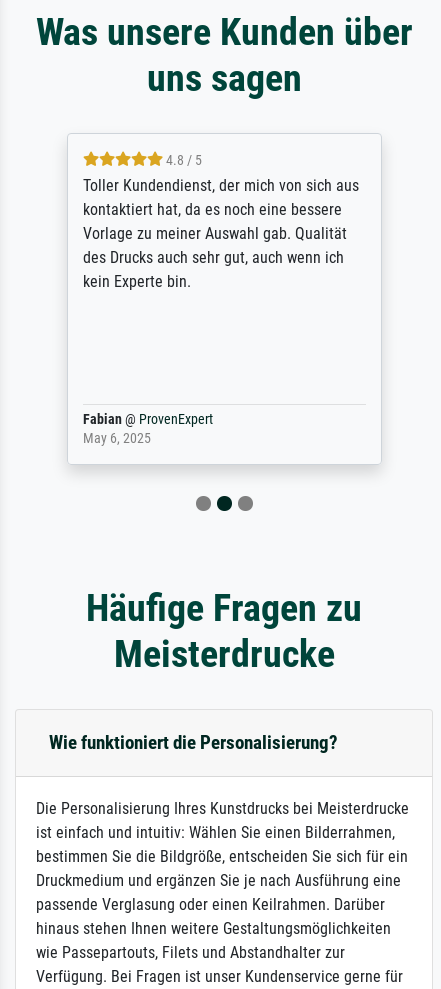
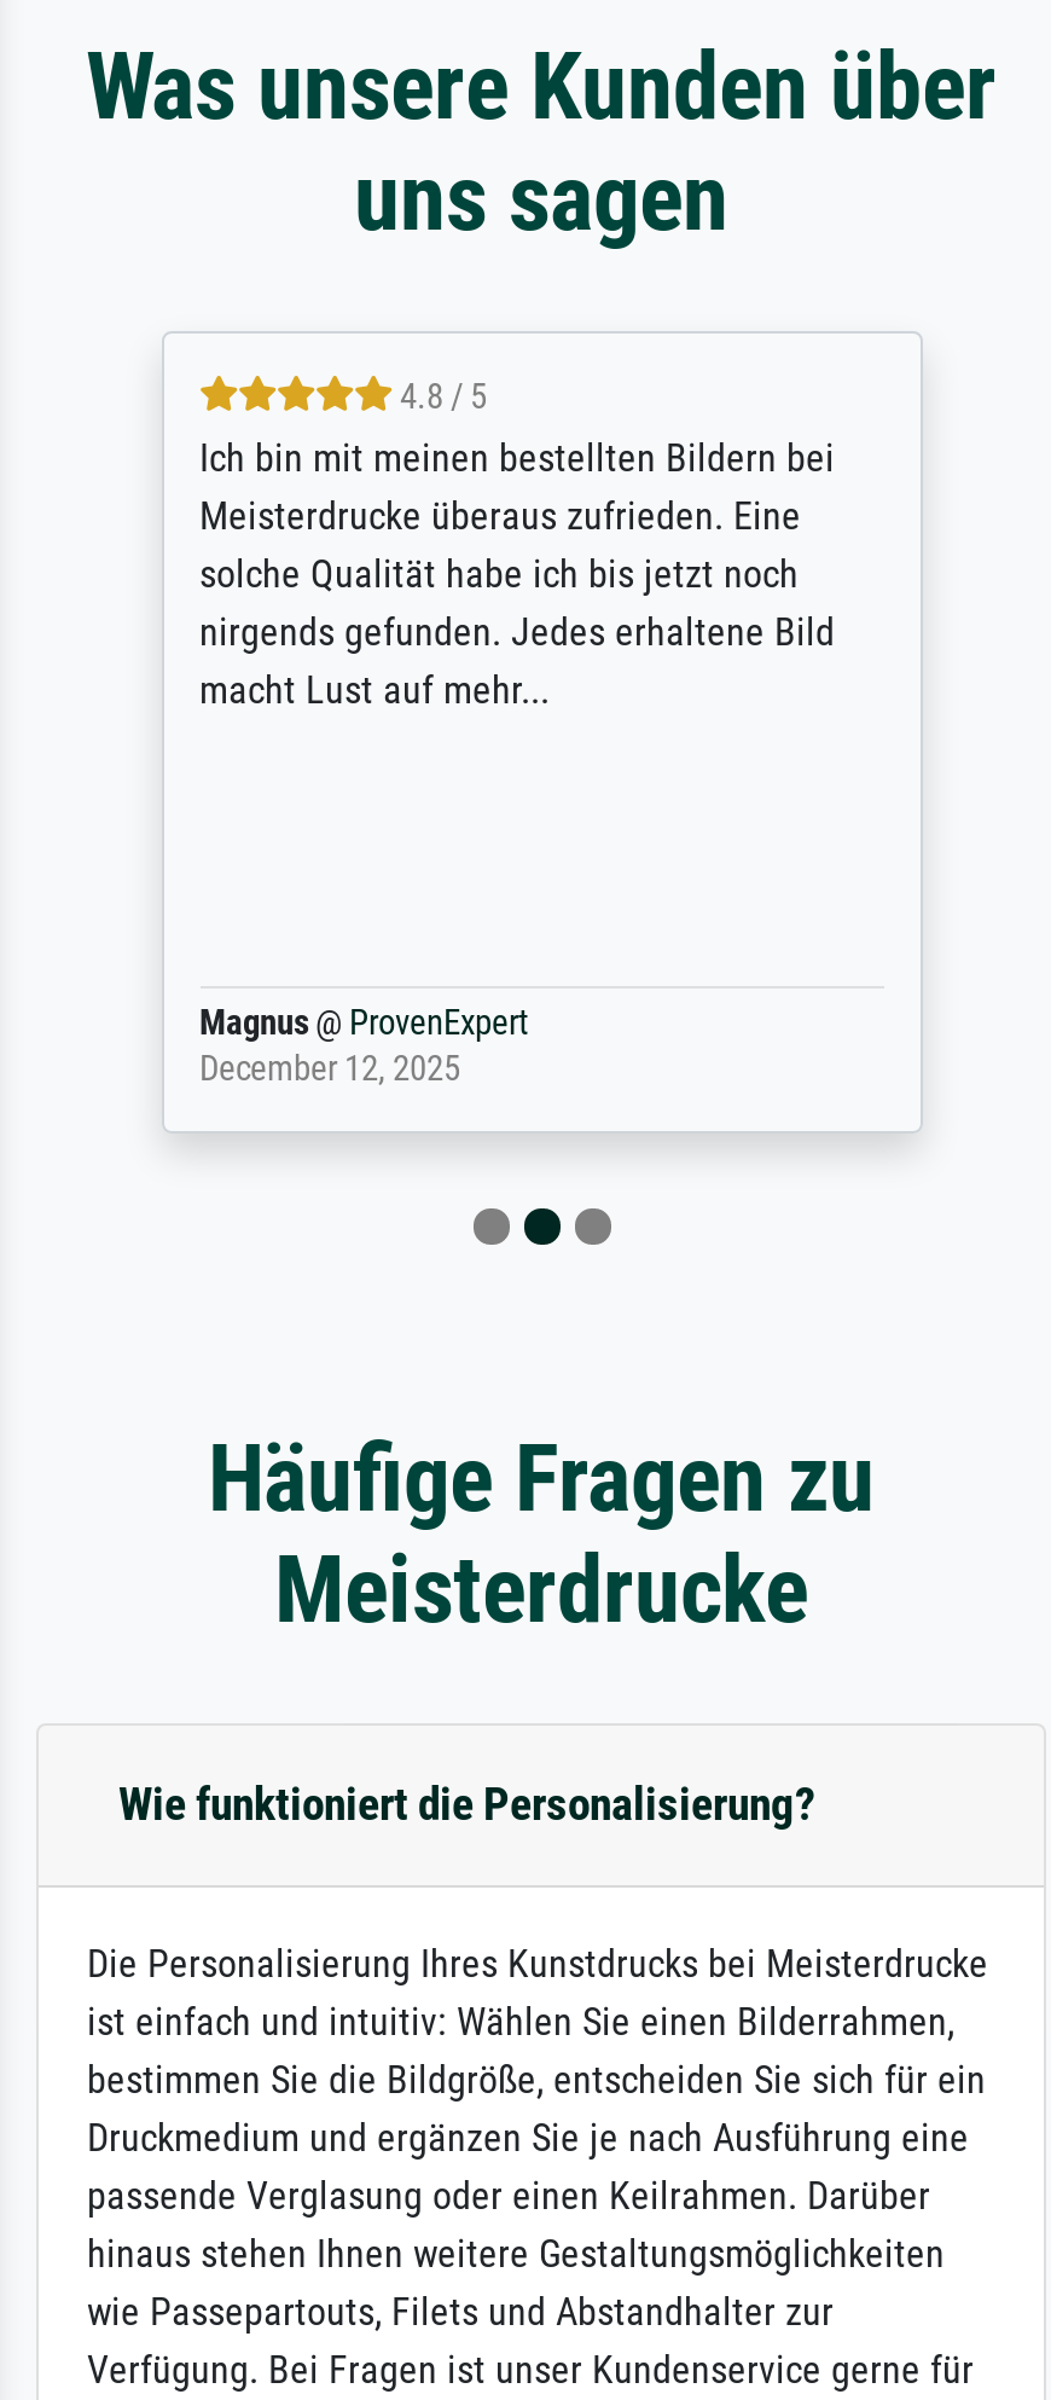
- Toller Kundendienst, der mich von sich aus
- kontaktiert hat, da es noch eine bessere
- Vorlage zu meiner Auswahl gab. Qualität
- des Drucks auch sehr gut, auch wenn ich
- kein Experte bin.
+ Ich bin mit meinen bestellten Bildern bei
+ Meisterdrucke überaus zufrieden. Eine
+ solche Qualität habe ich bis jetzt noch
+ nirgends gefunden. Jedes erhaltene Bild
+ macht Lust auf mehr...

- Fabian @ ProvenExpert
- May 6, 2025
+ Magnus @ ProvenExpert
+ December 12, 2025
